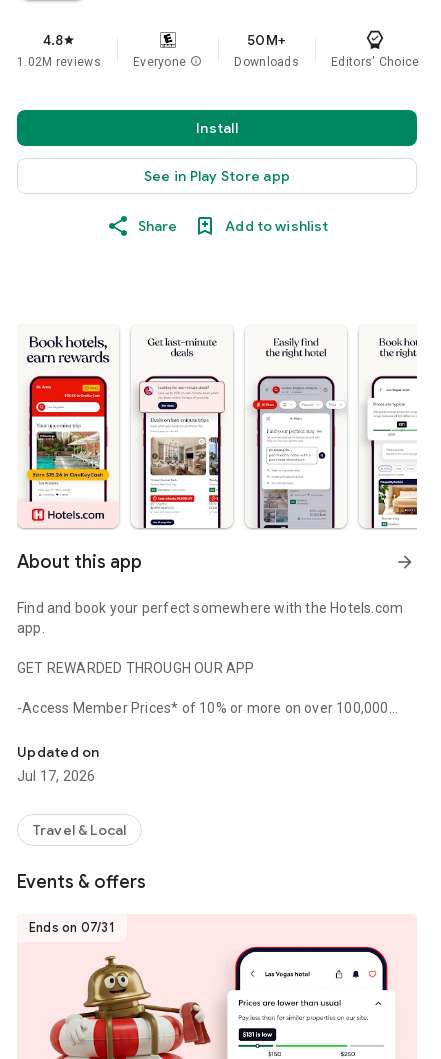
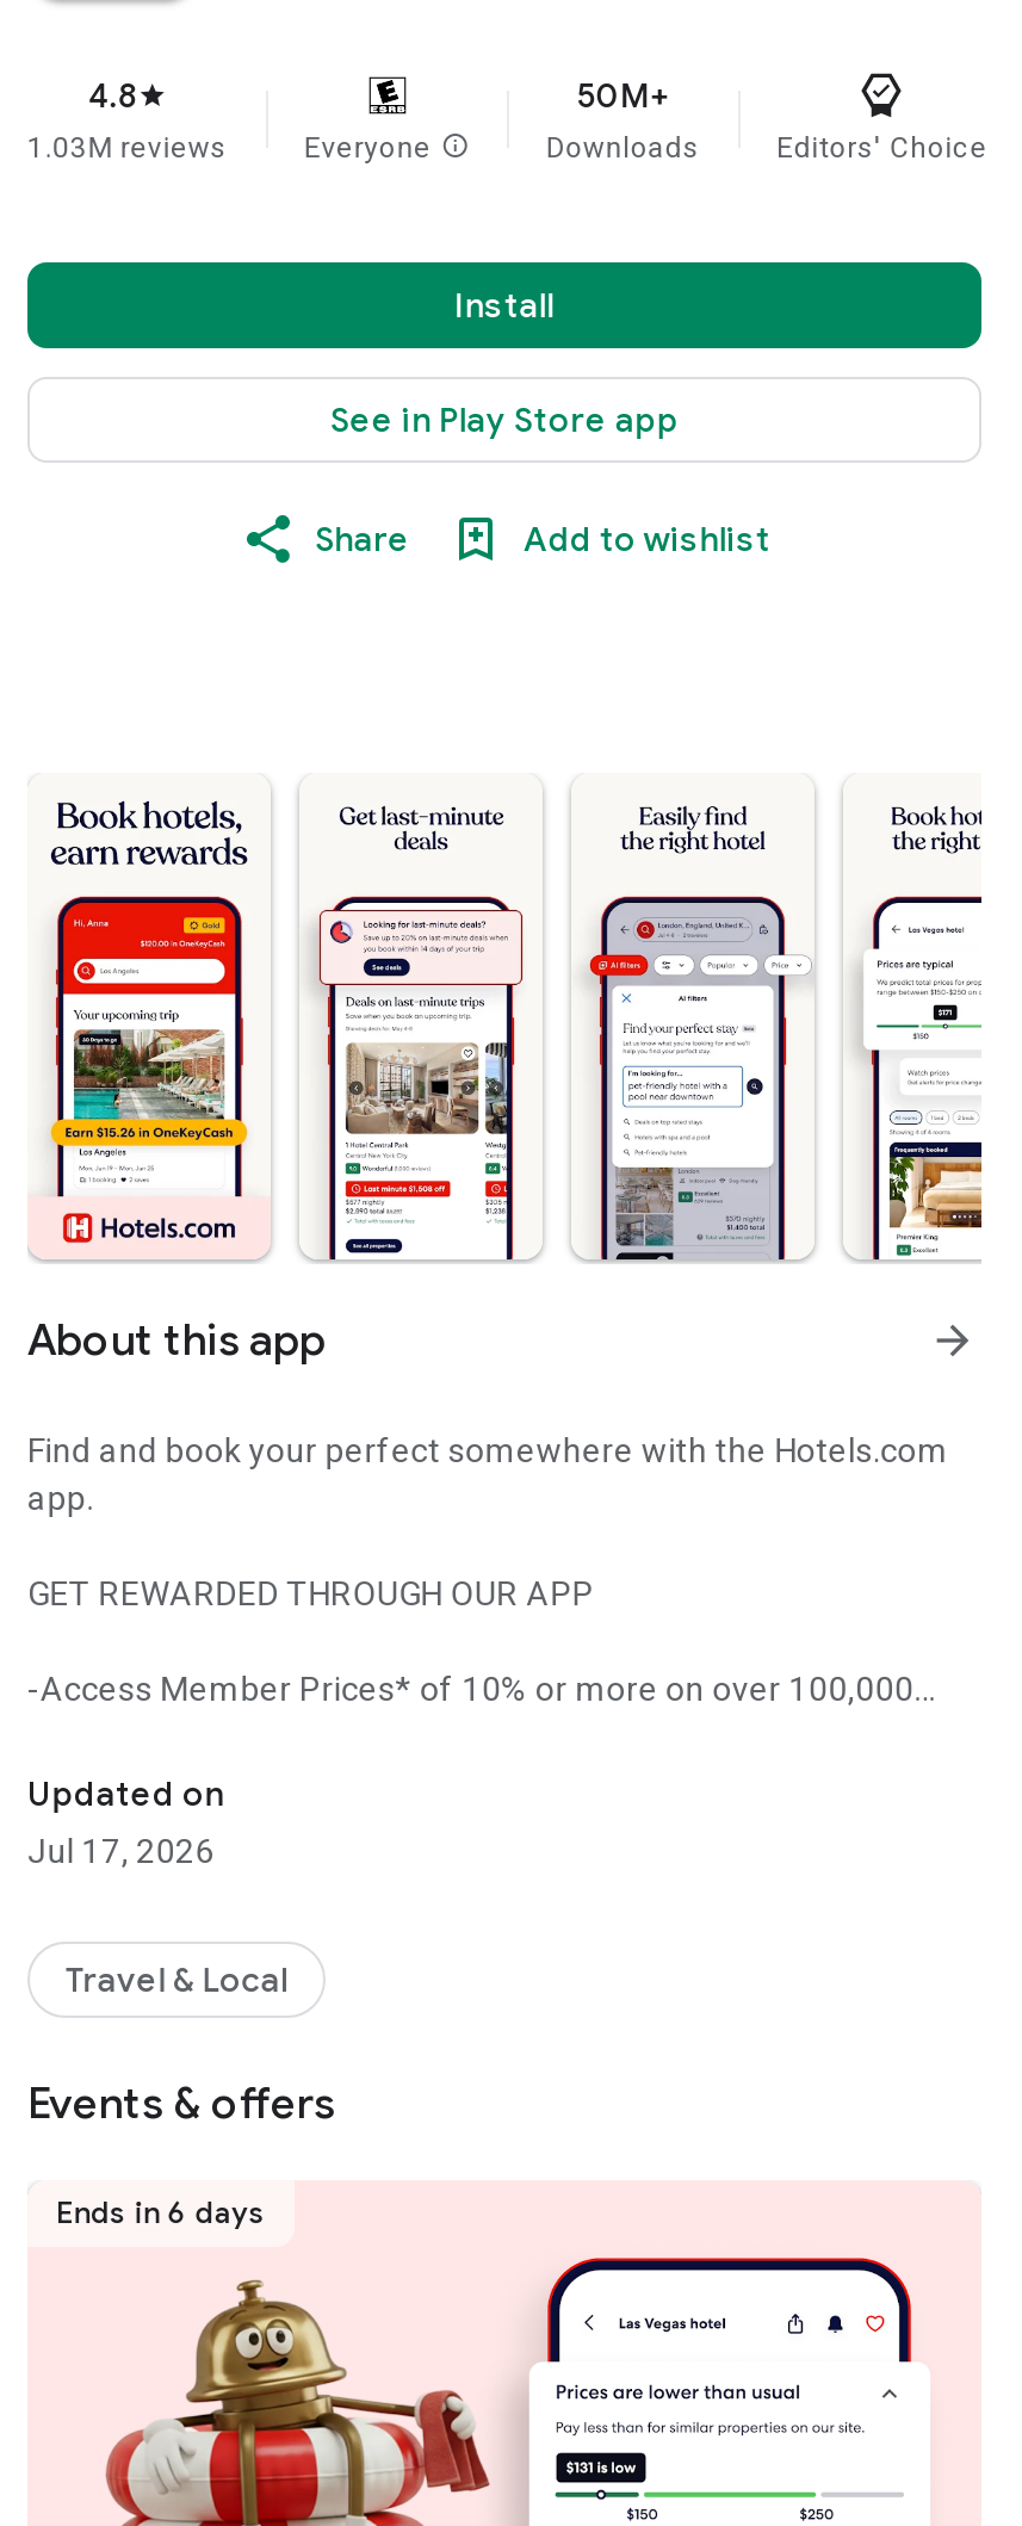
- 1.02M reviews
+ 1.03M reviews

- Ends on 07/31
+ Ends in 6 days
